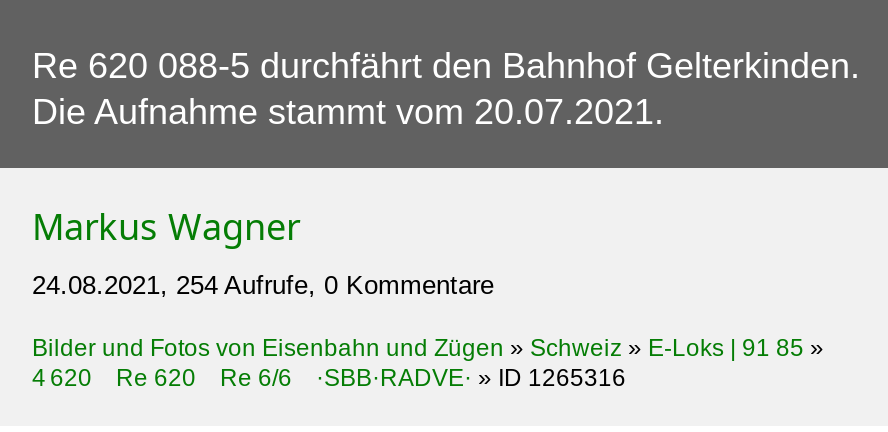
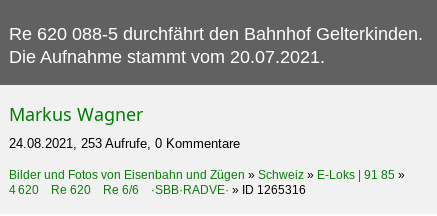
- 24.08.2021, 254 Aufrufe, 0 Kommentare
+ 24.08.2021, 253 Aufrufe, 0 Kommentare
